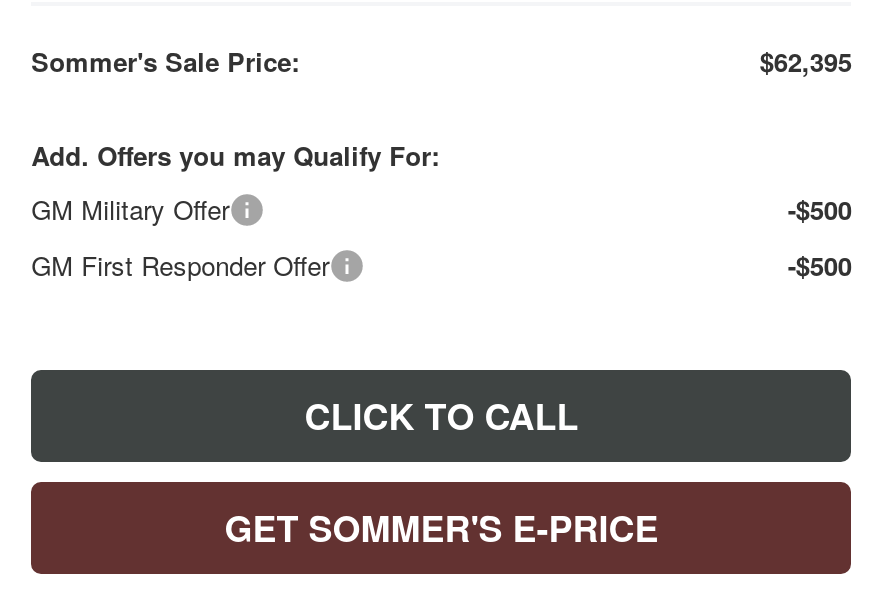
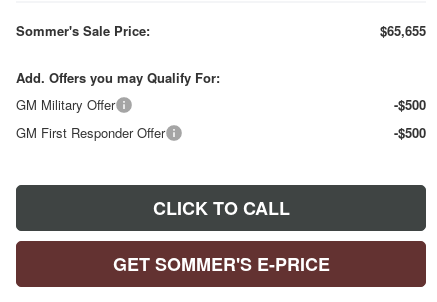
- $62,395
+ $65,655
